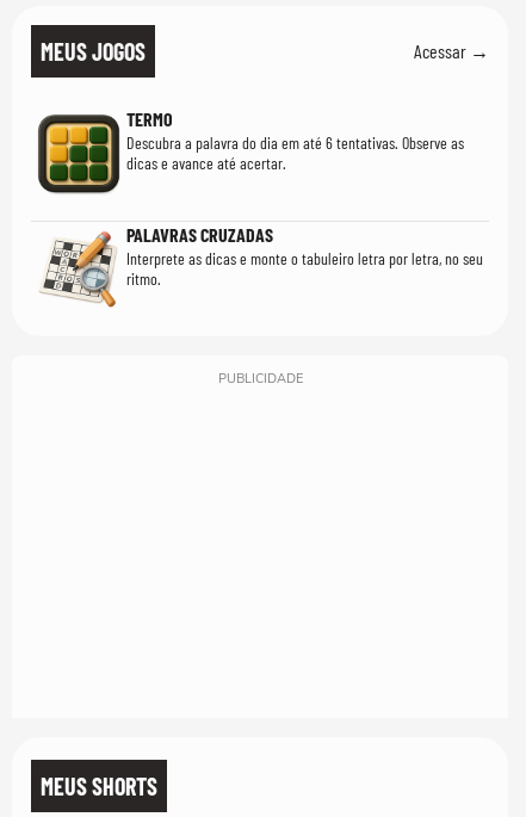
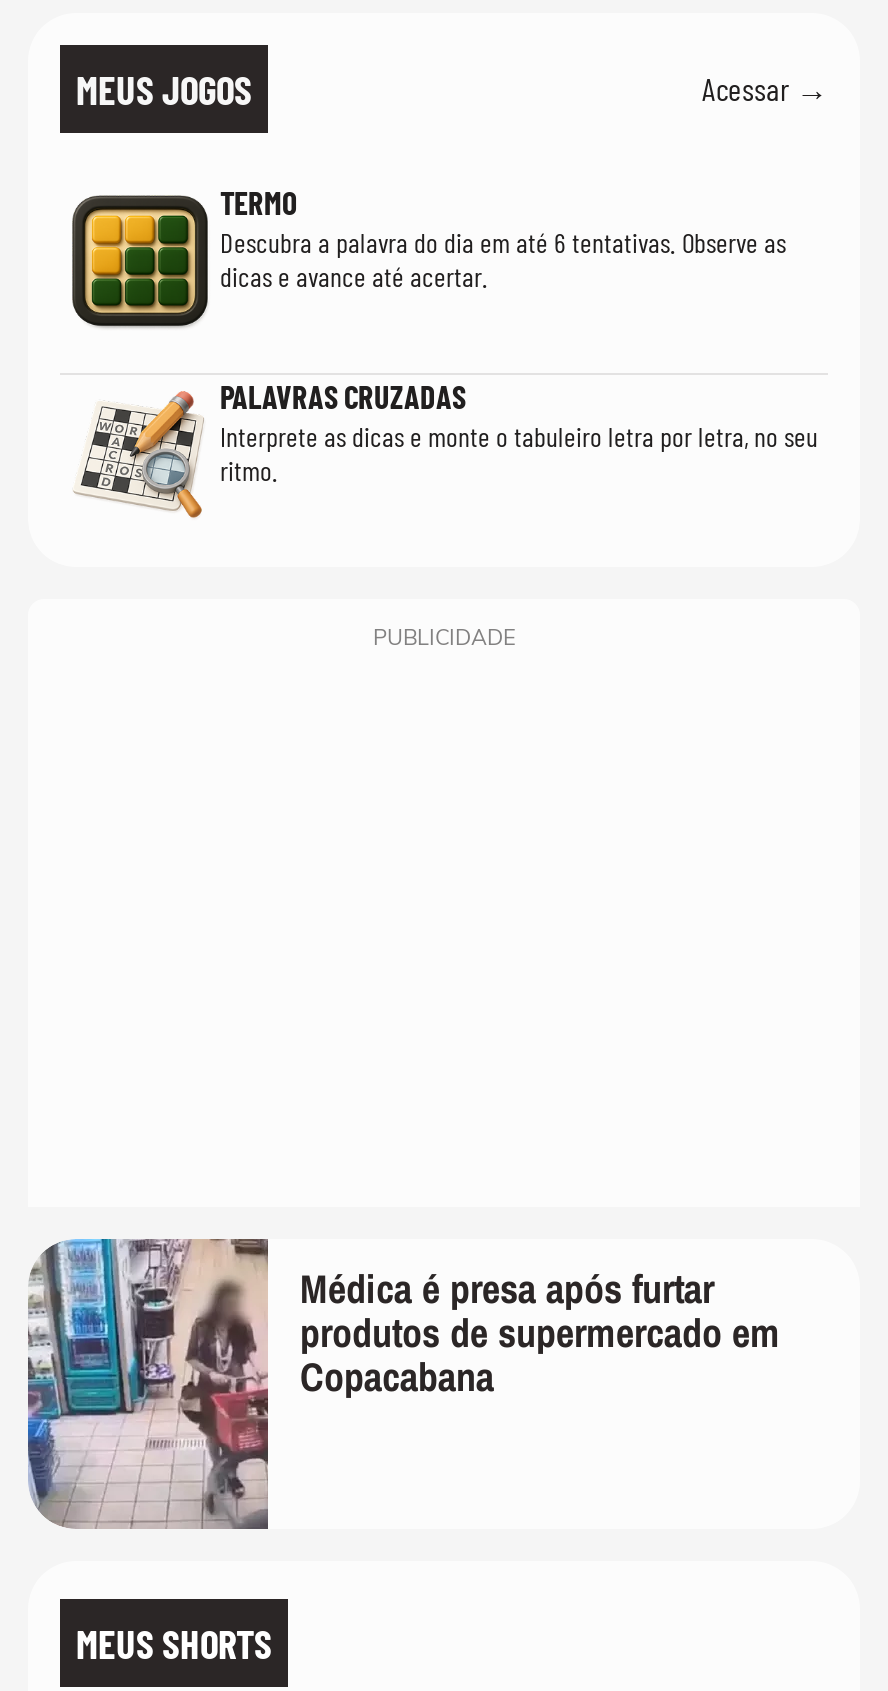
+ [image]
+ Médica é presa após furtar
+ produtos de supermercado em
+ Copacabana
